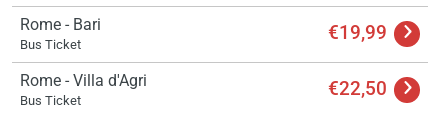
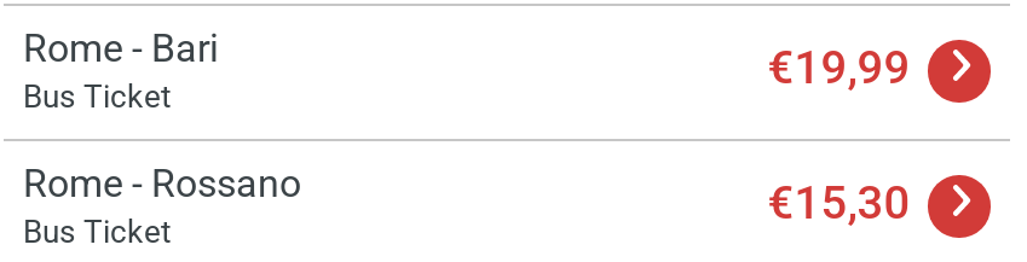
- Rome - Villa d'Agri
+ Rome - Rossano

- €22,50
+ €15,30
